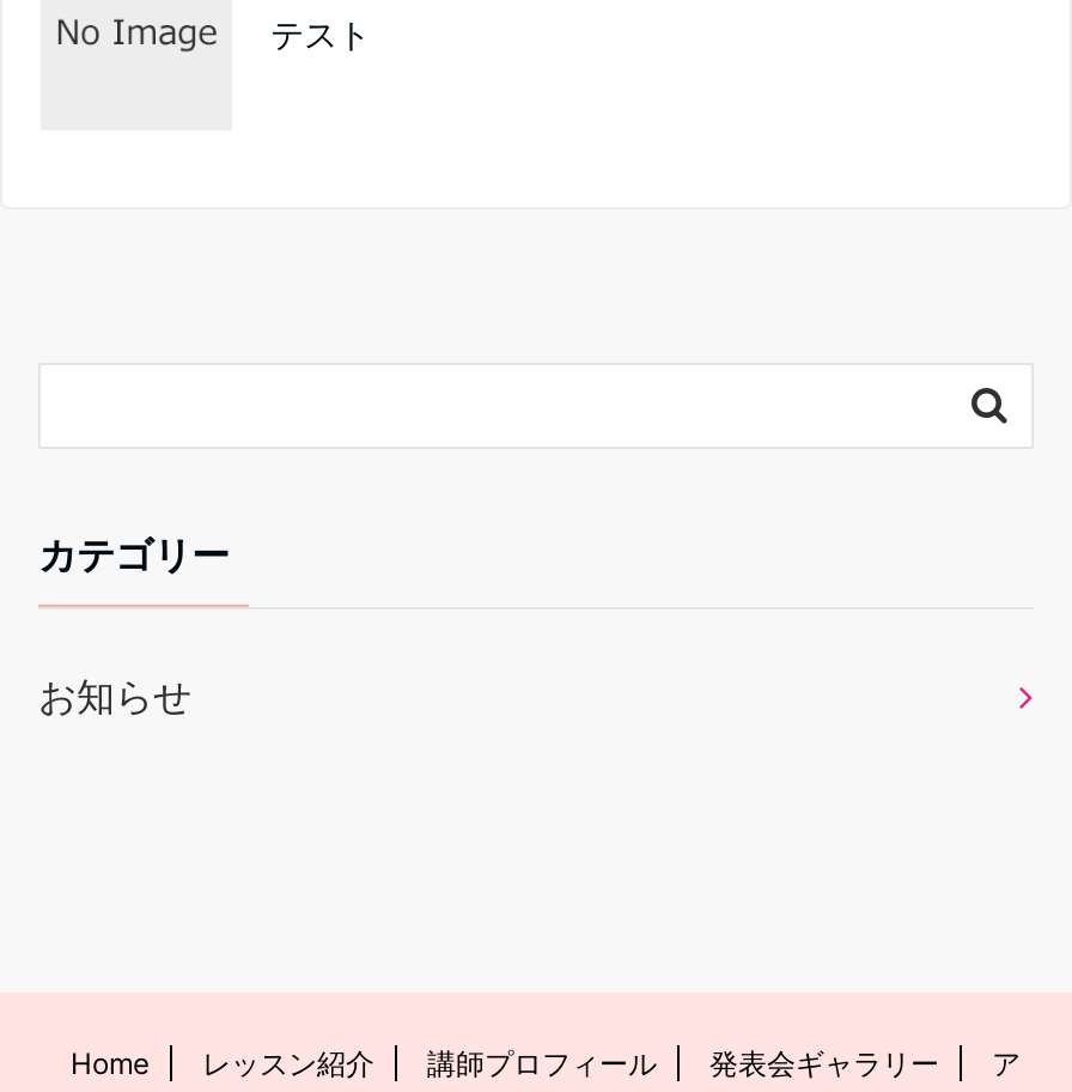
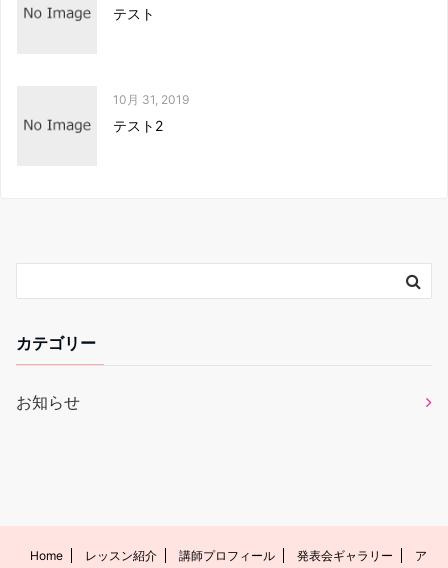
+ 10月 31, 2019
+ テスト2
